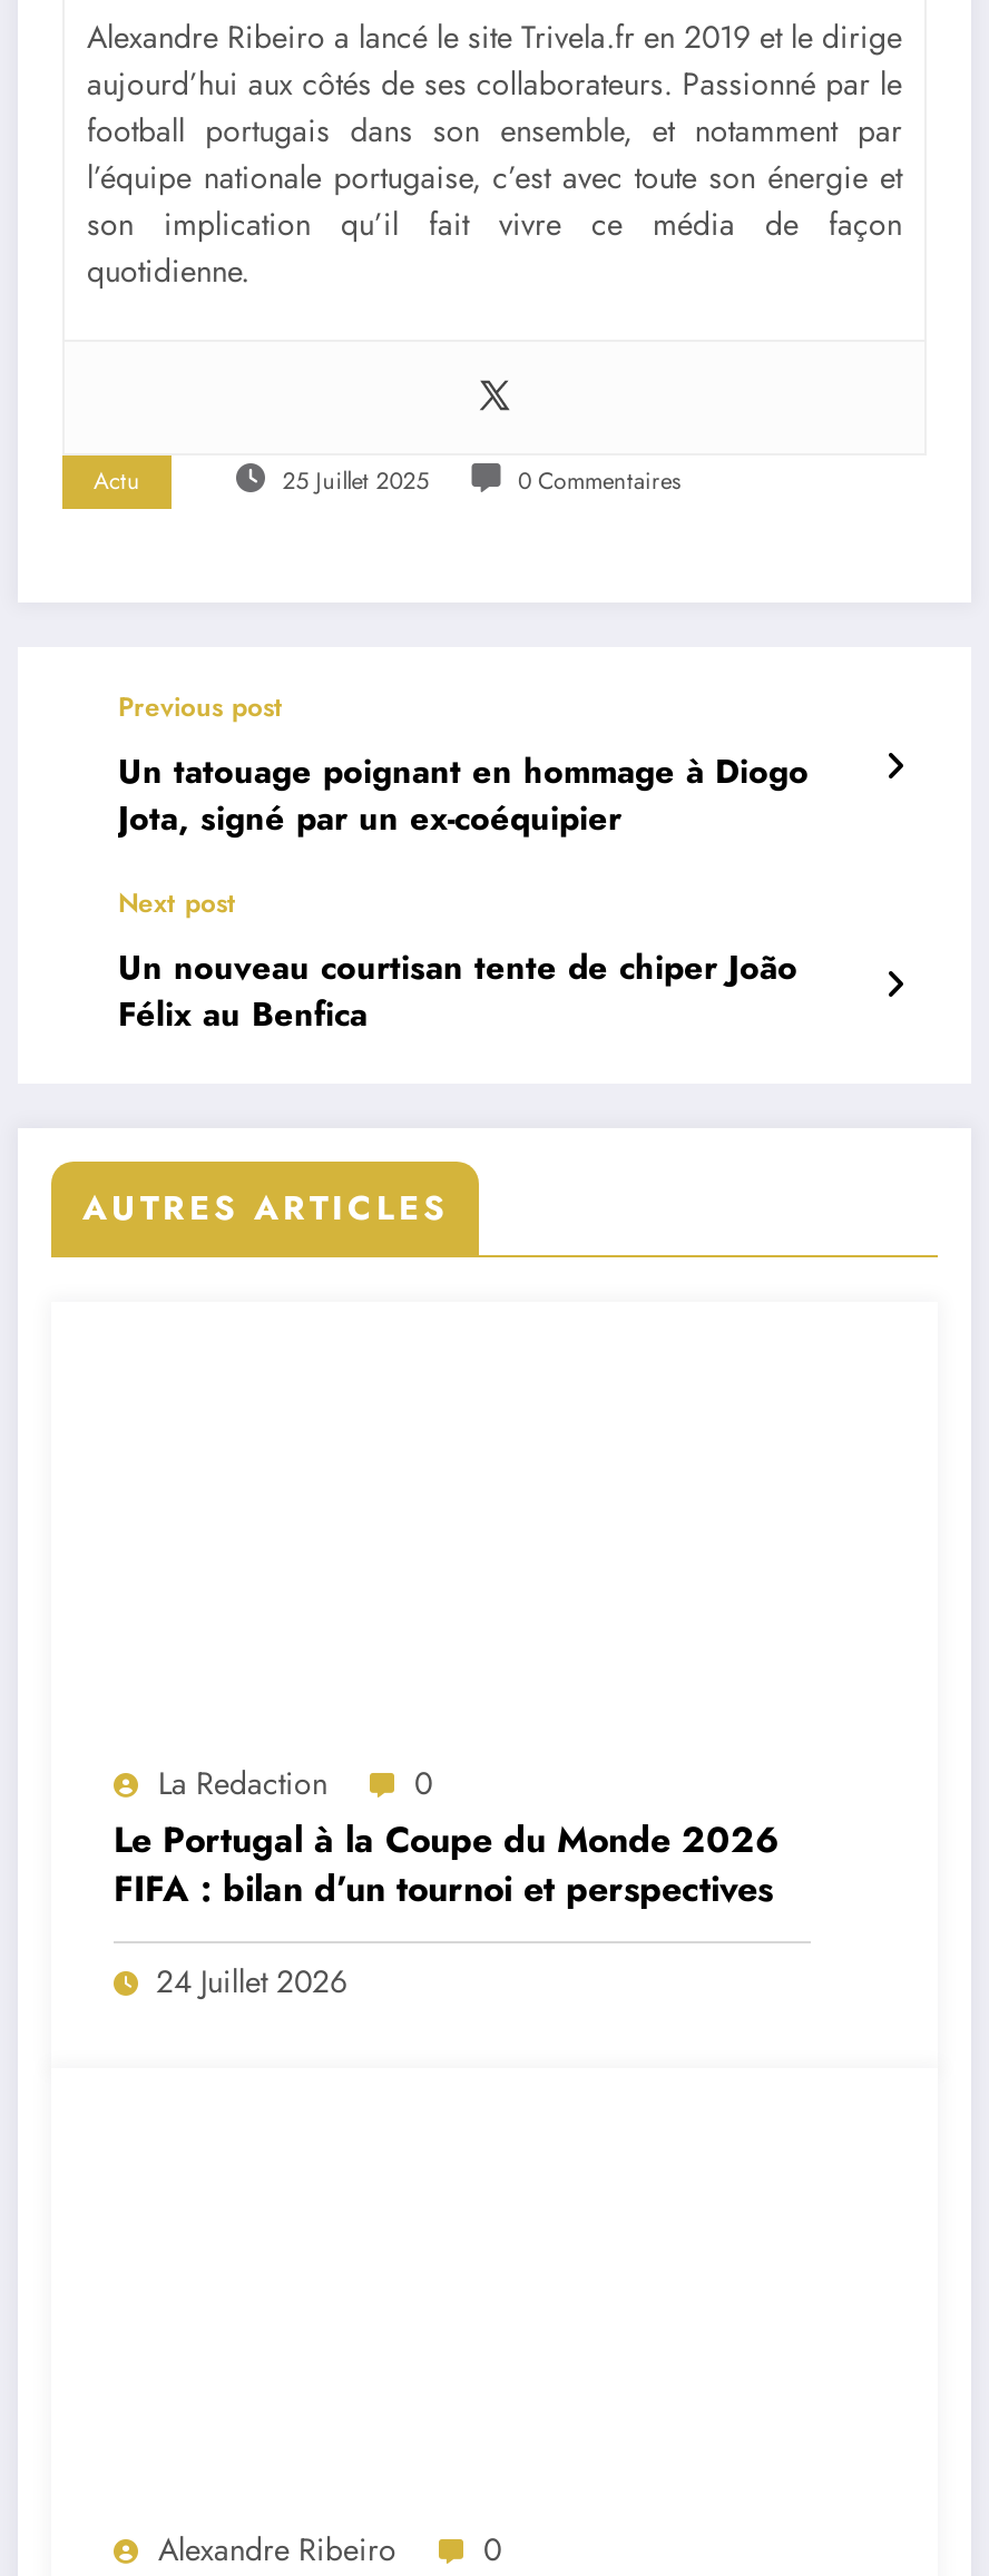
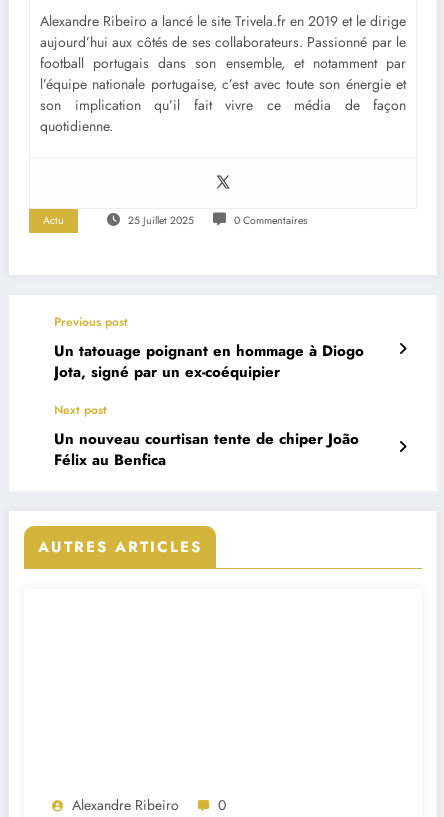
- La Redaction
- 0
- Le Portugal à la Coupe du Monde 2026
- FIFA : bilan d’un tournoi et perspectives
- 24 Juillet 2026
